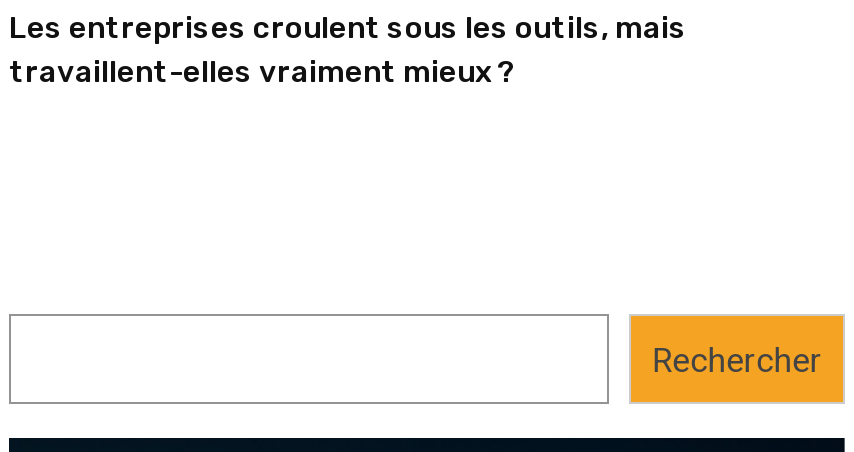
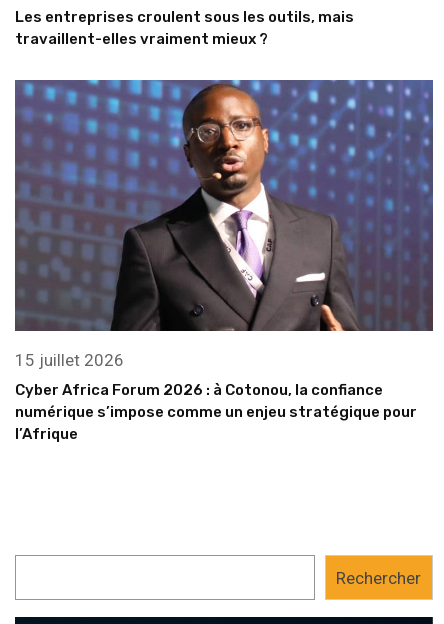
+ [image]
+ 15 juillet 2026
+ Cyber Africa Forum 2026 : à Cotonou, la confiance
+ numérique s’impose comme un enjeu stratégique pour
+ l’Afrique
